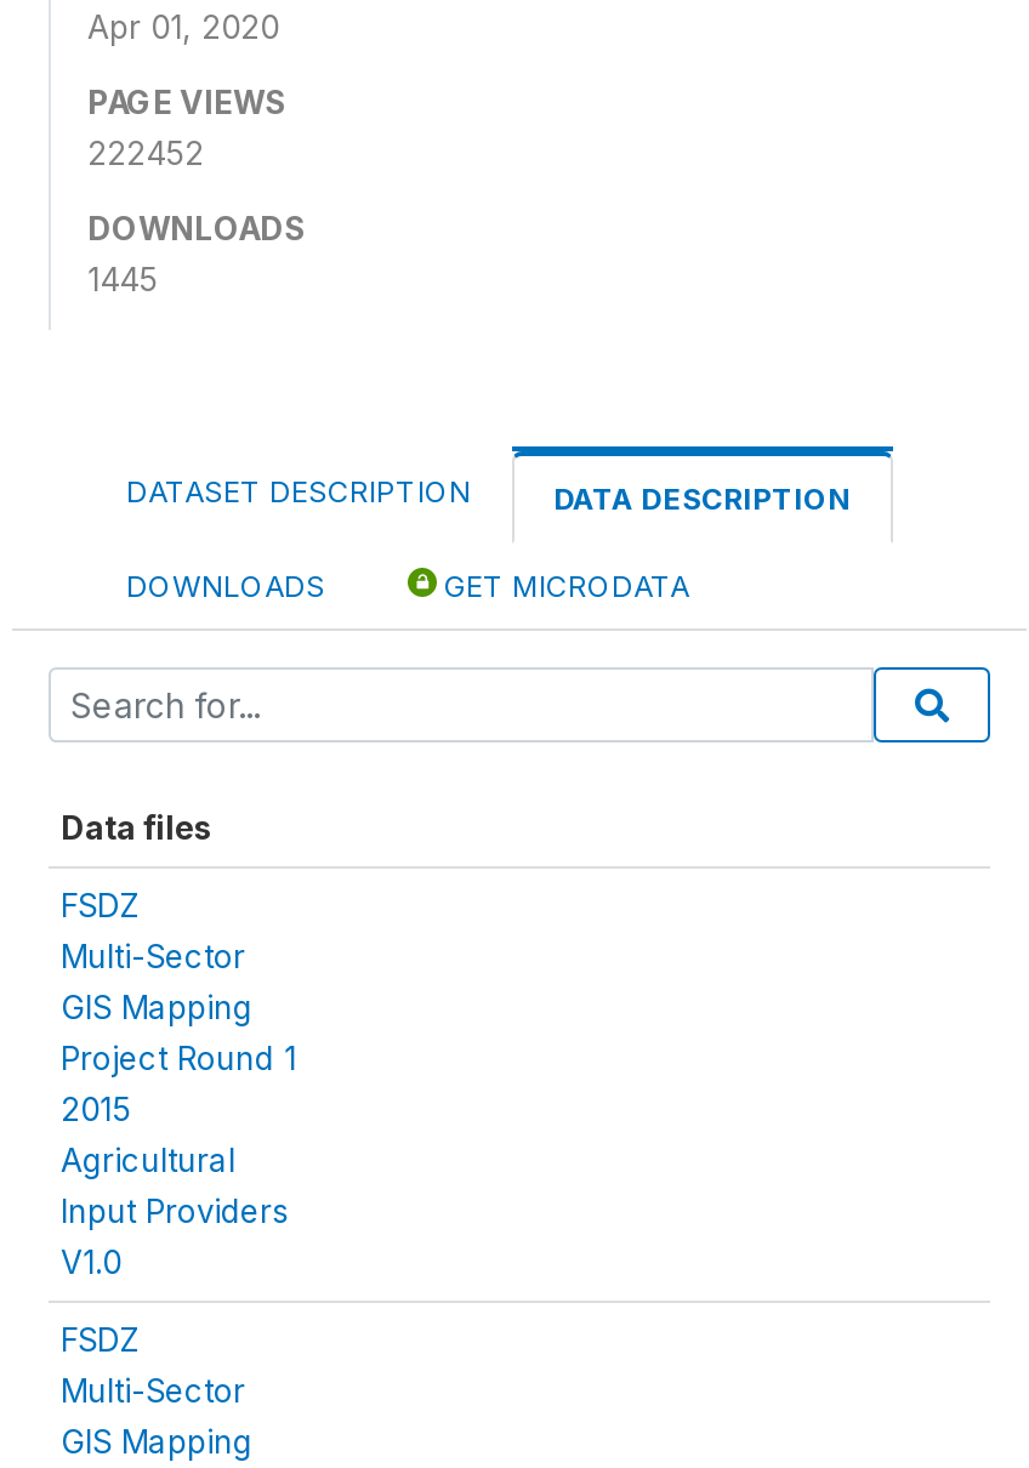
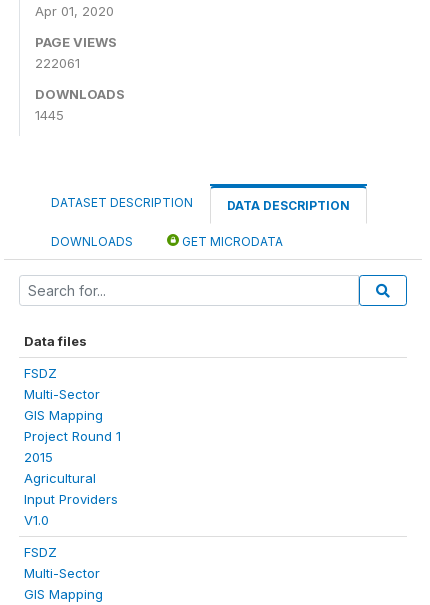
- 222452
+ 222061
